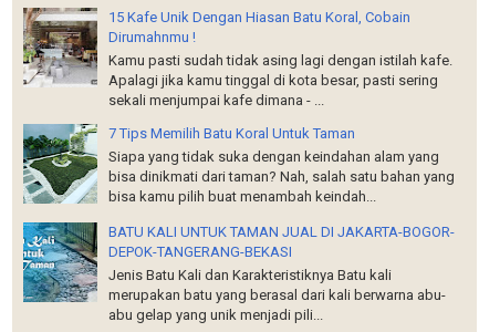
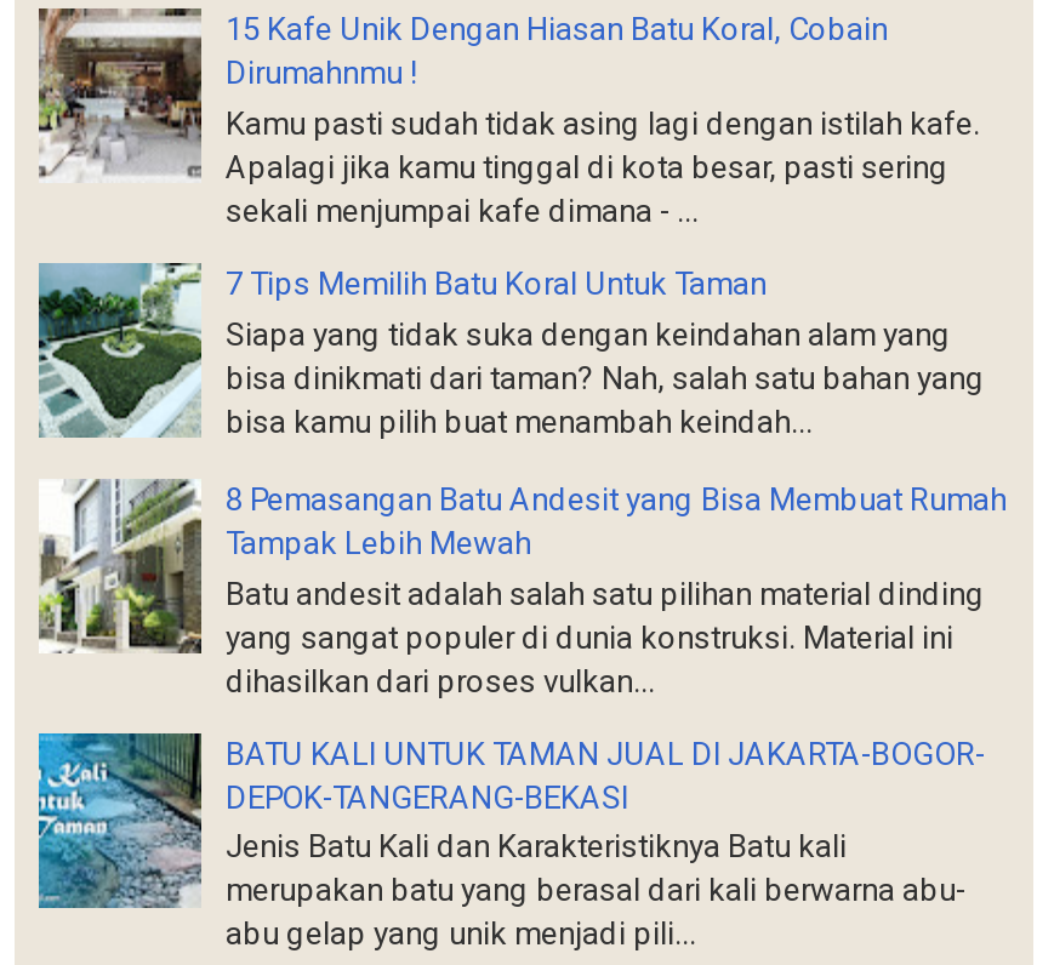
+ [image]
+ 8 Pemasangan Batu Andesit yang Bisa Membuat Rumah
+ Tampak Lebih Mewah
+ Batu andesit adalah salah satu pilihan material dinding
+ yang sangat populer di dunia konstruksi. Material ini
+ dihasilkan dari proses vulkan...
